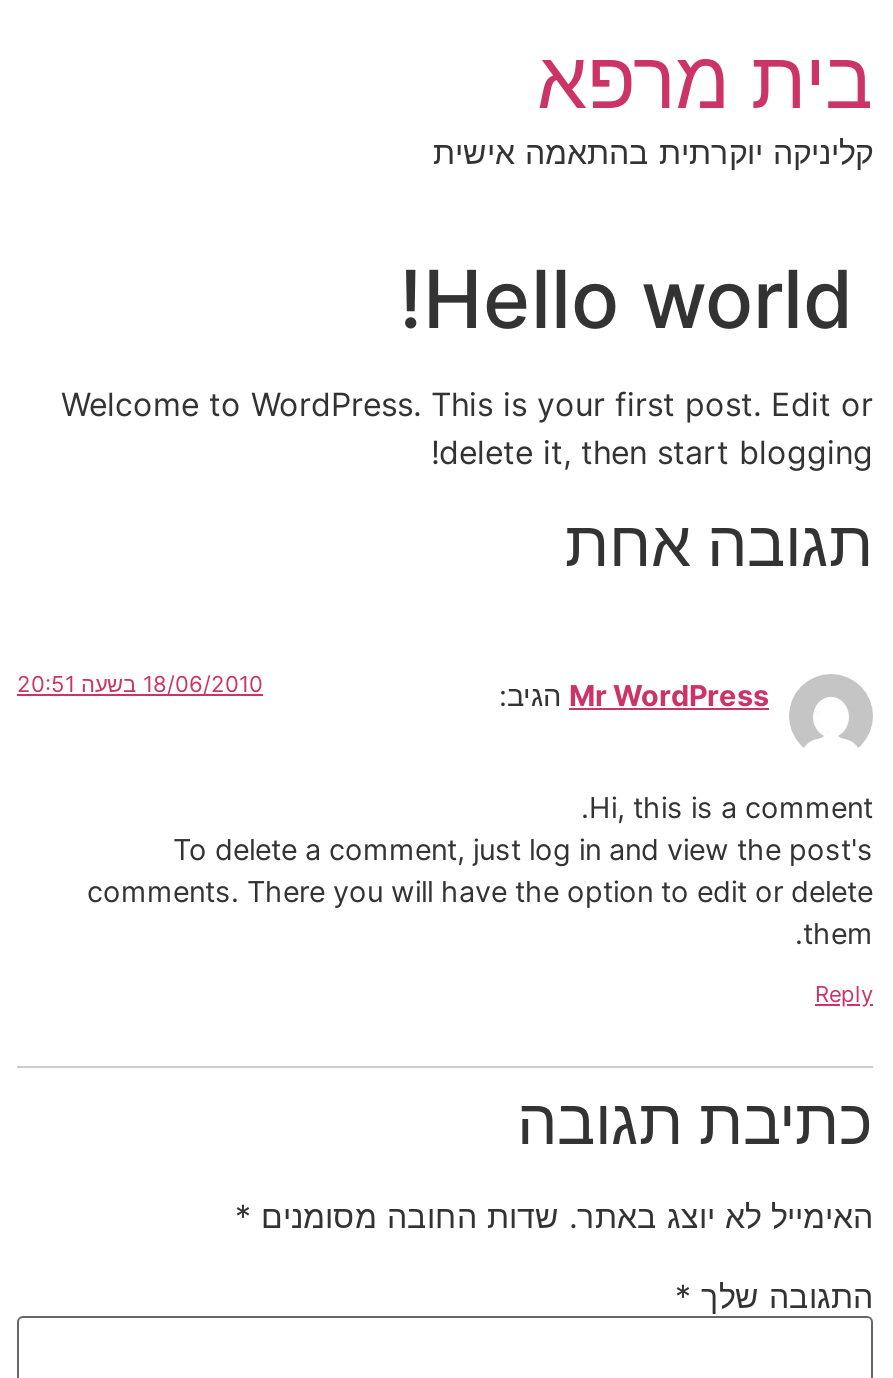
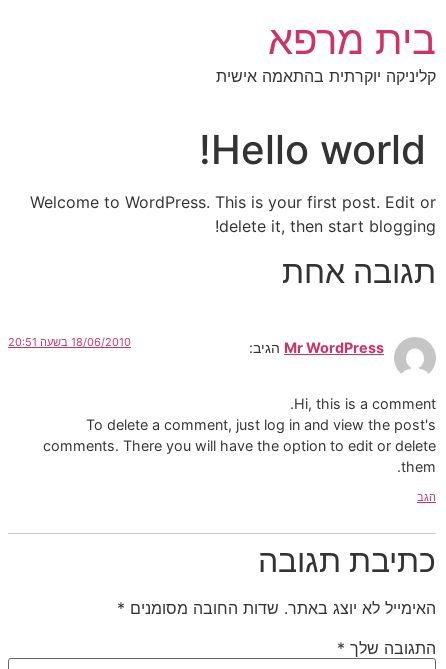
- Reply
+ הגב
